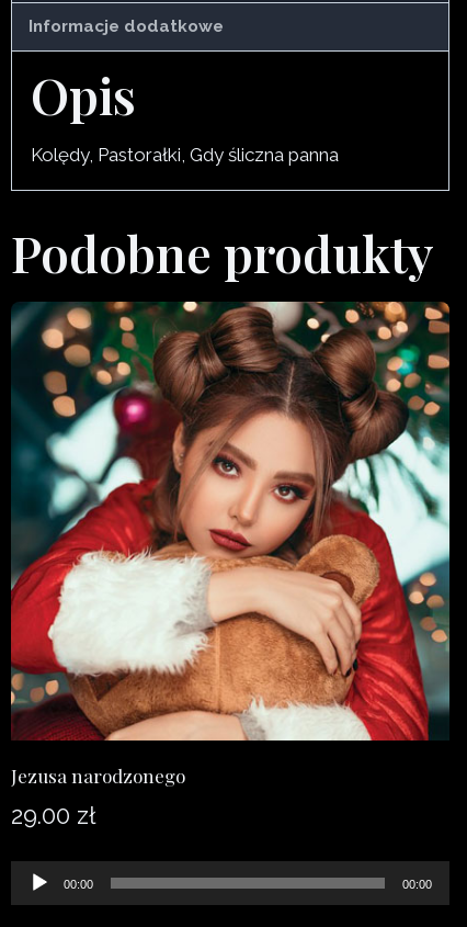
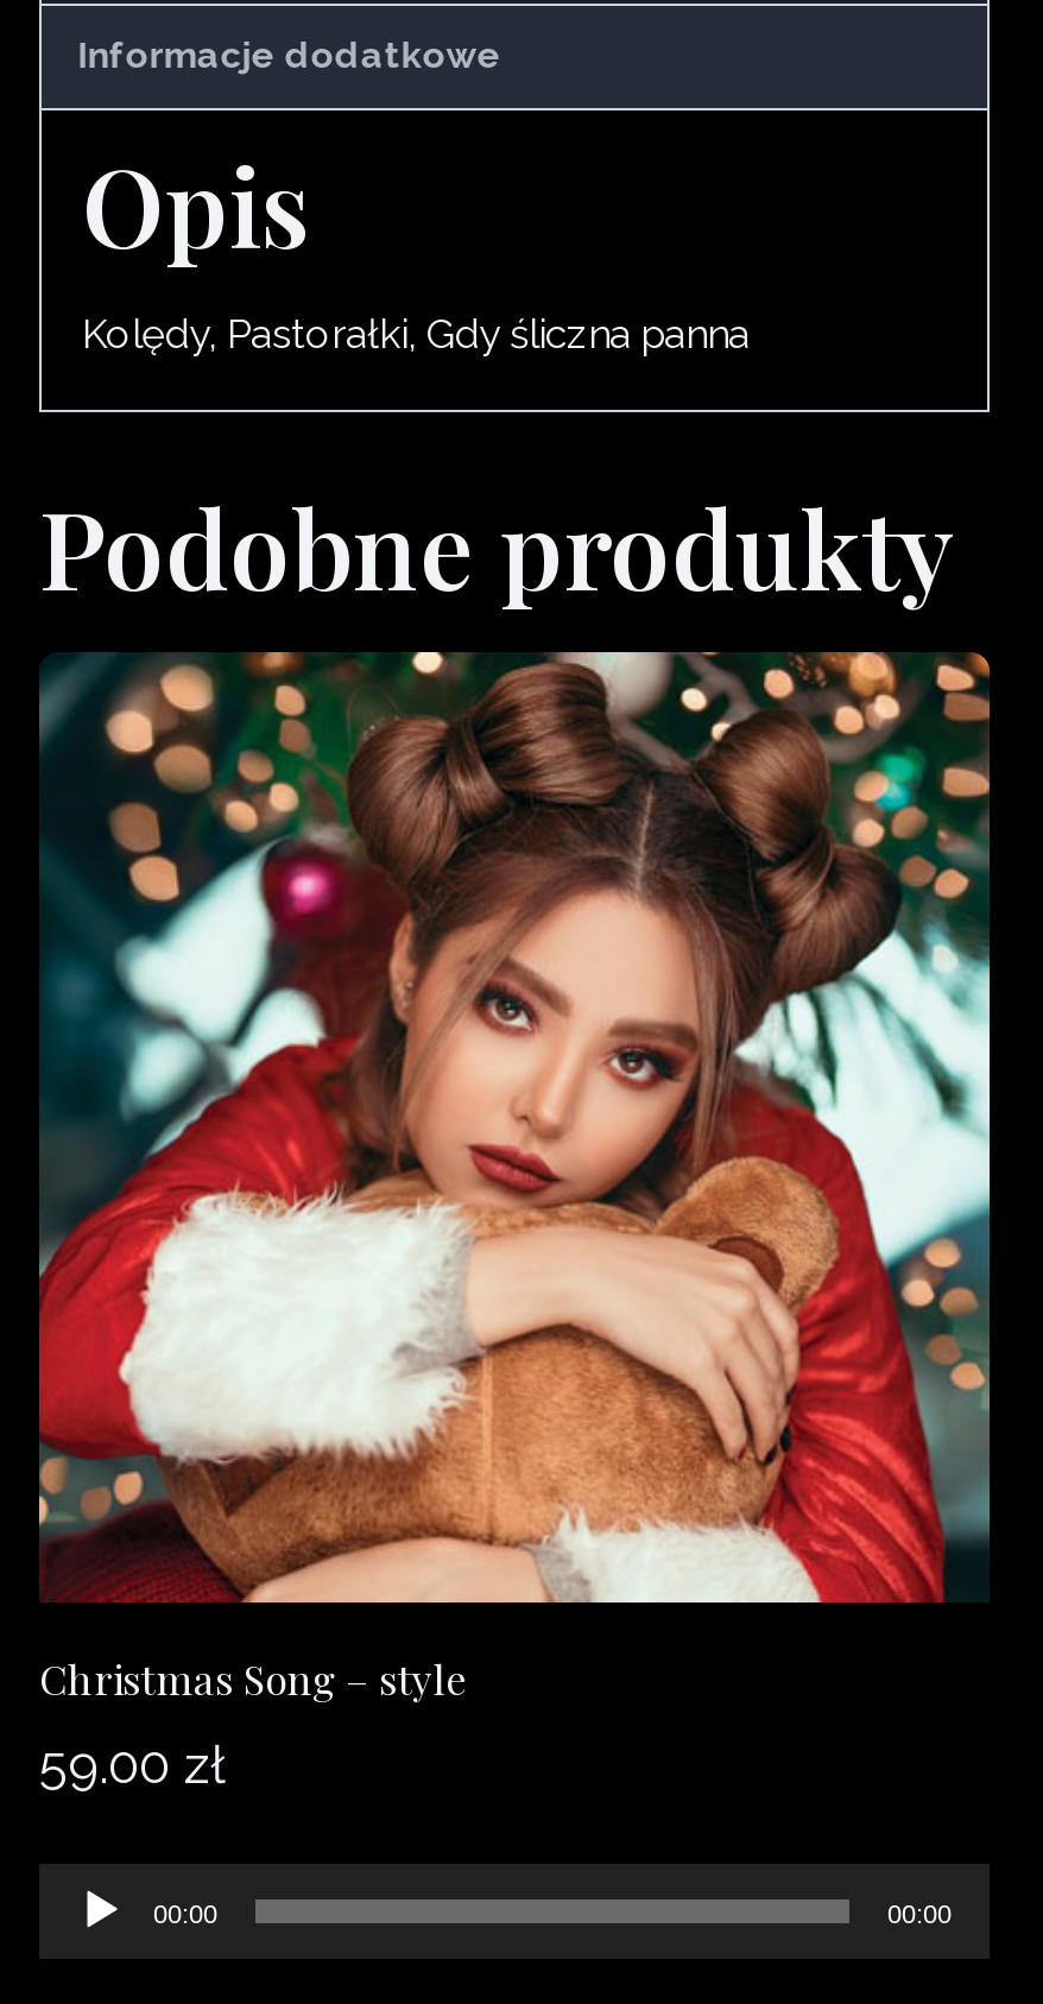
- Jezusa narodzonego
+ Christmas Song – style

- 29.00 zł
+ 59.00 zł
